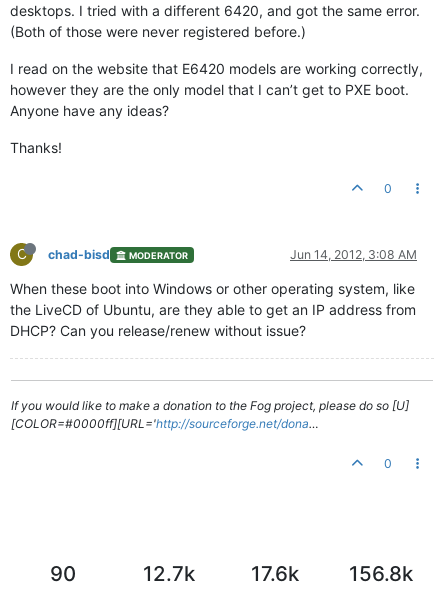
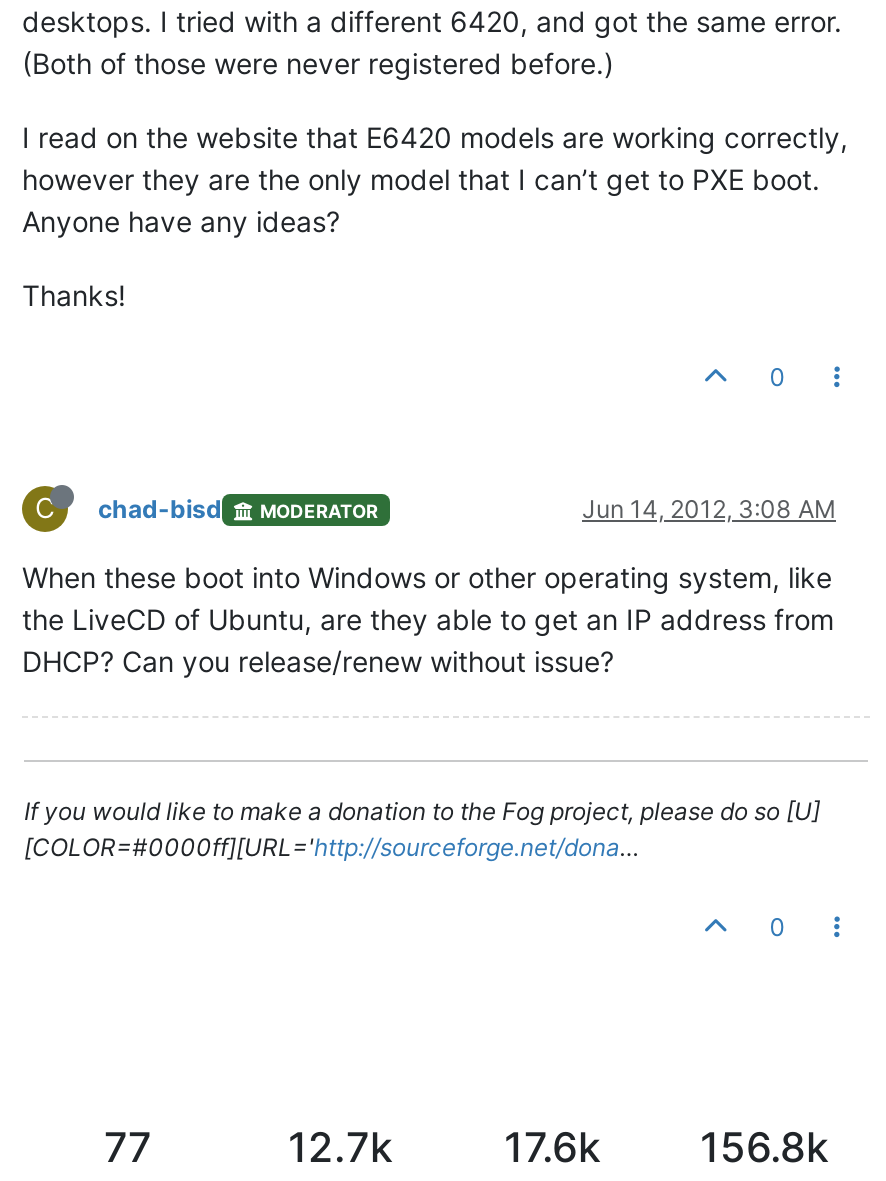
- 90
+ 77
